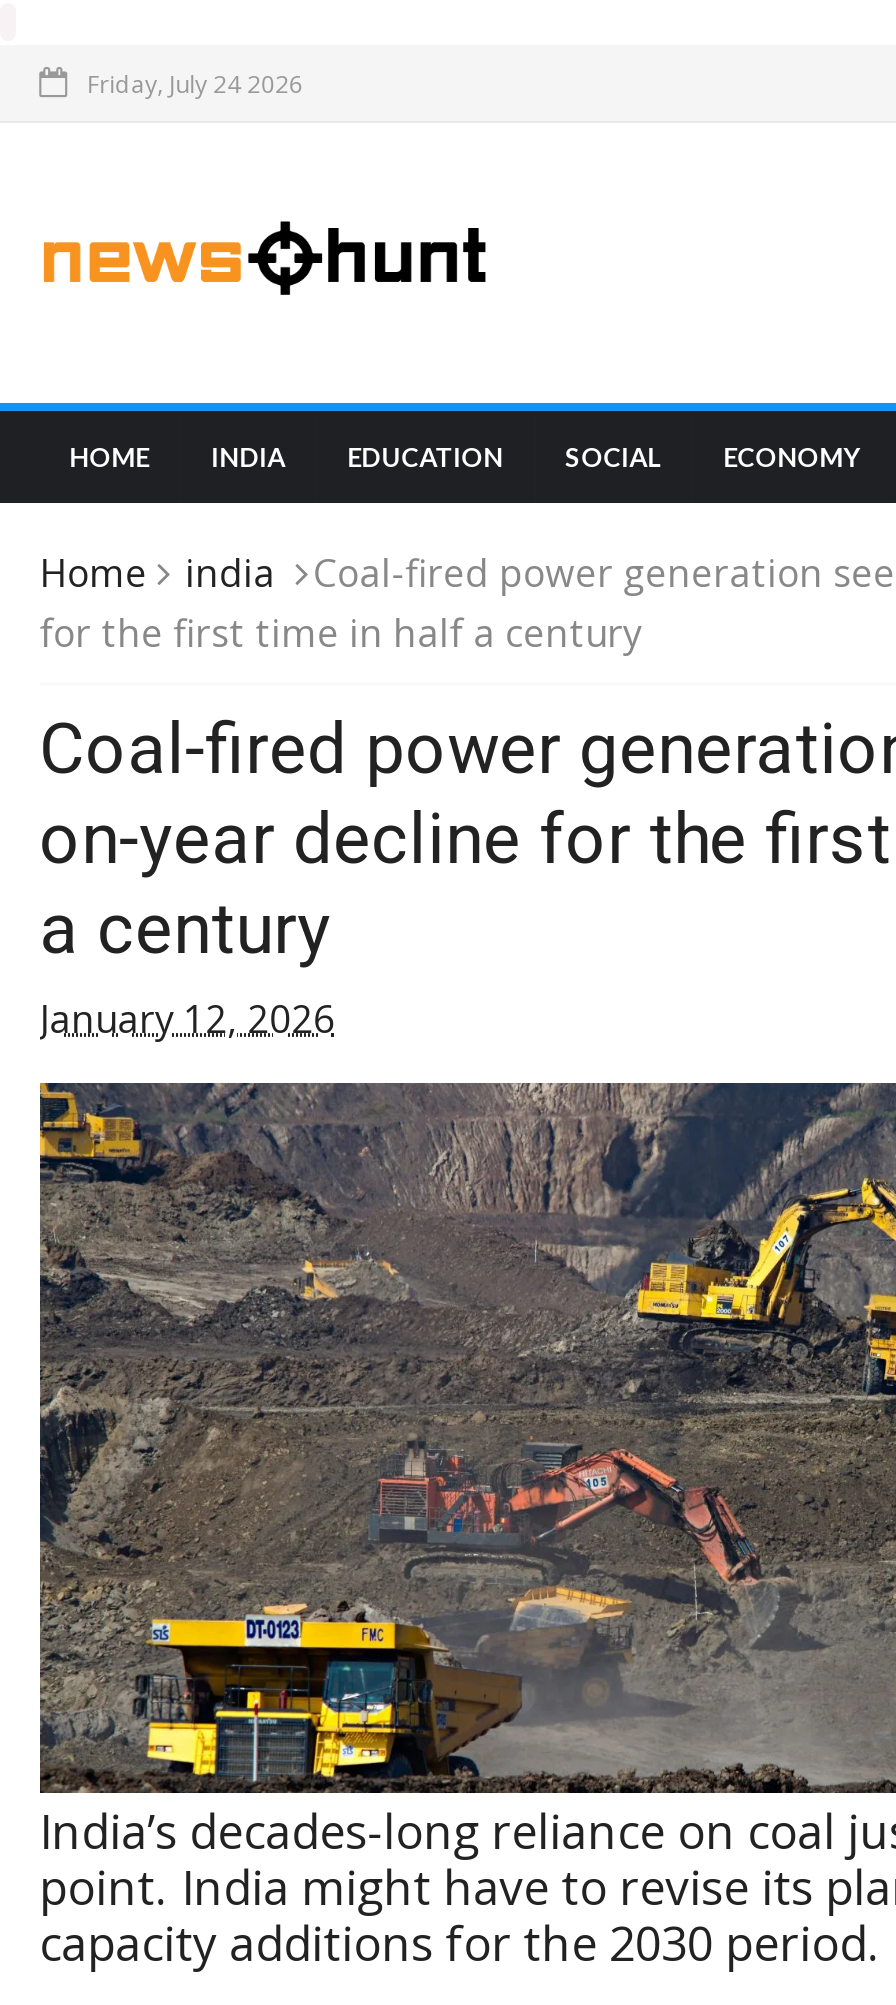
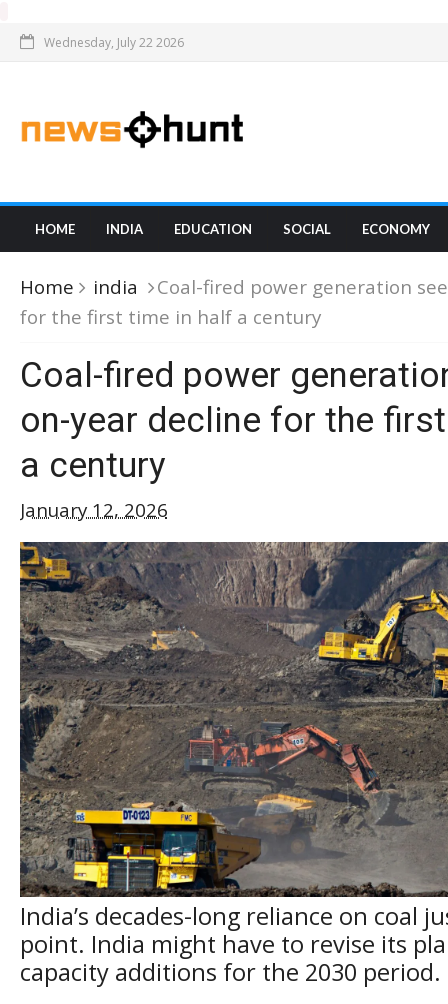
- Friday, July 24 2026
+ Wednesday, July 22 2026
